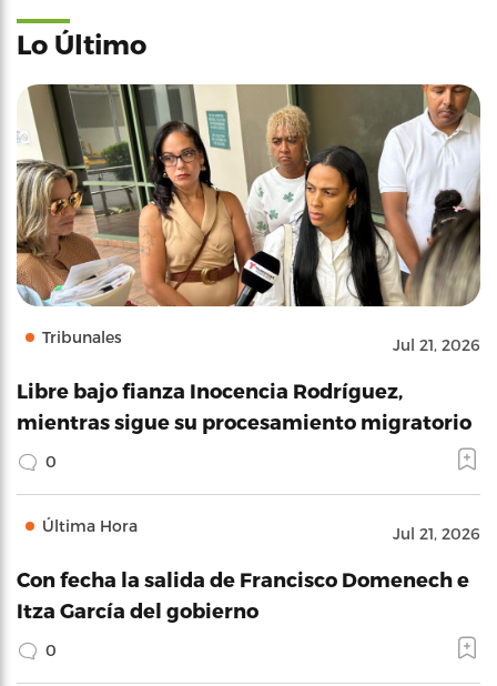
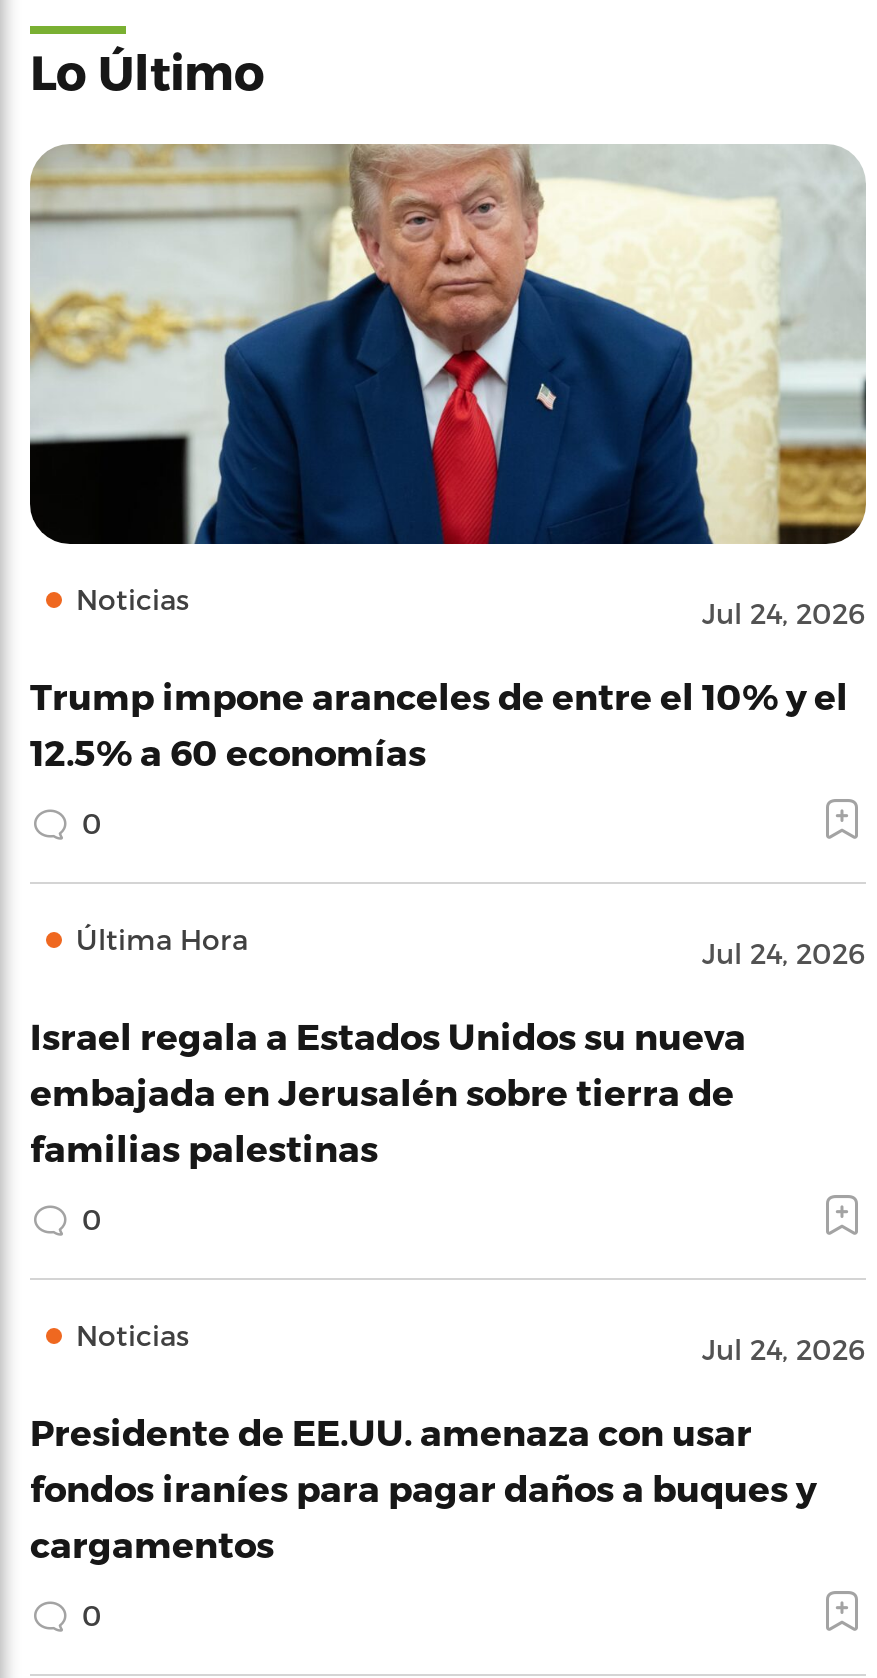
- [image]
- Tribunales
- Jul 21, 2026
+ [image]
+ Noticias
+ Jul 24, 2026

- Libre bajo fianza Inocencia Rodríguez,
- mientras sigue su procesamiento migratorio
+ Trump impone aranceles de entre el 10% y el
+ 12.5% a 60 economías

- Jul 21, 2026
- Con fecha la salida de Francisco Domenech e
- Itza García del gobierno
+ Jul 24, 2026
+ Israel regala a Estados Unidos su nueva
+ embajada en Jerusalén sobre tierra de
+ familias palestinas
+ 0
+ Noticias
+ Jul 24, 2026
+ Presidente de EE.UU. amenaza con usar
+ fondos iraníes para pagar daños a buques y
+ cargamentos
